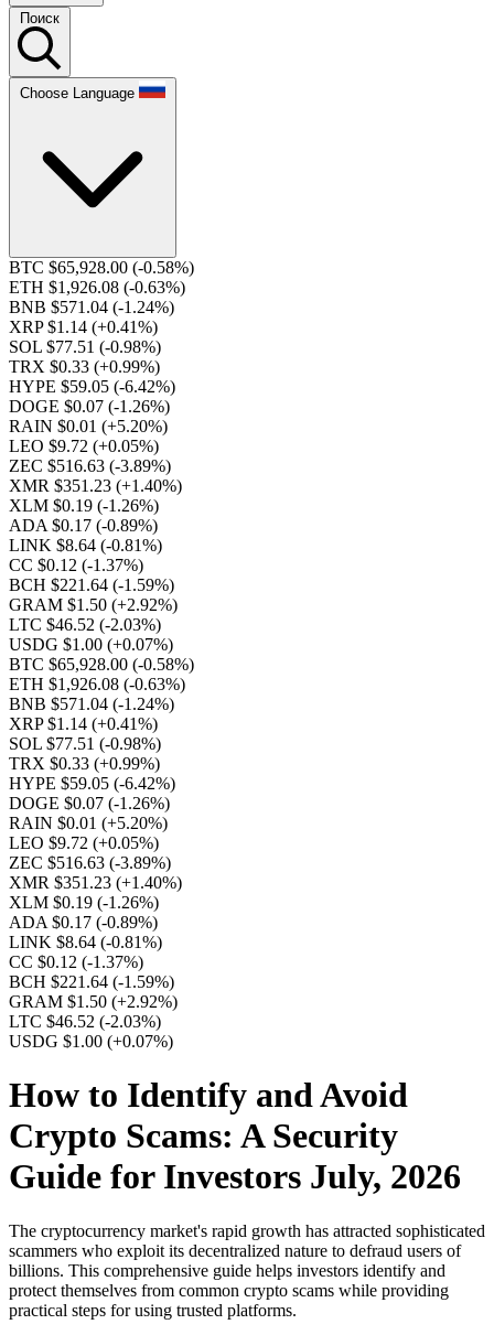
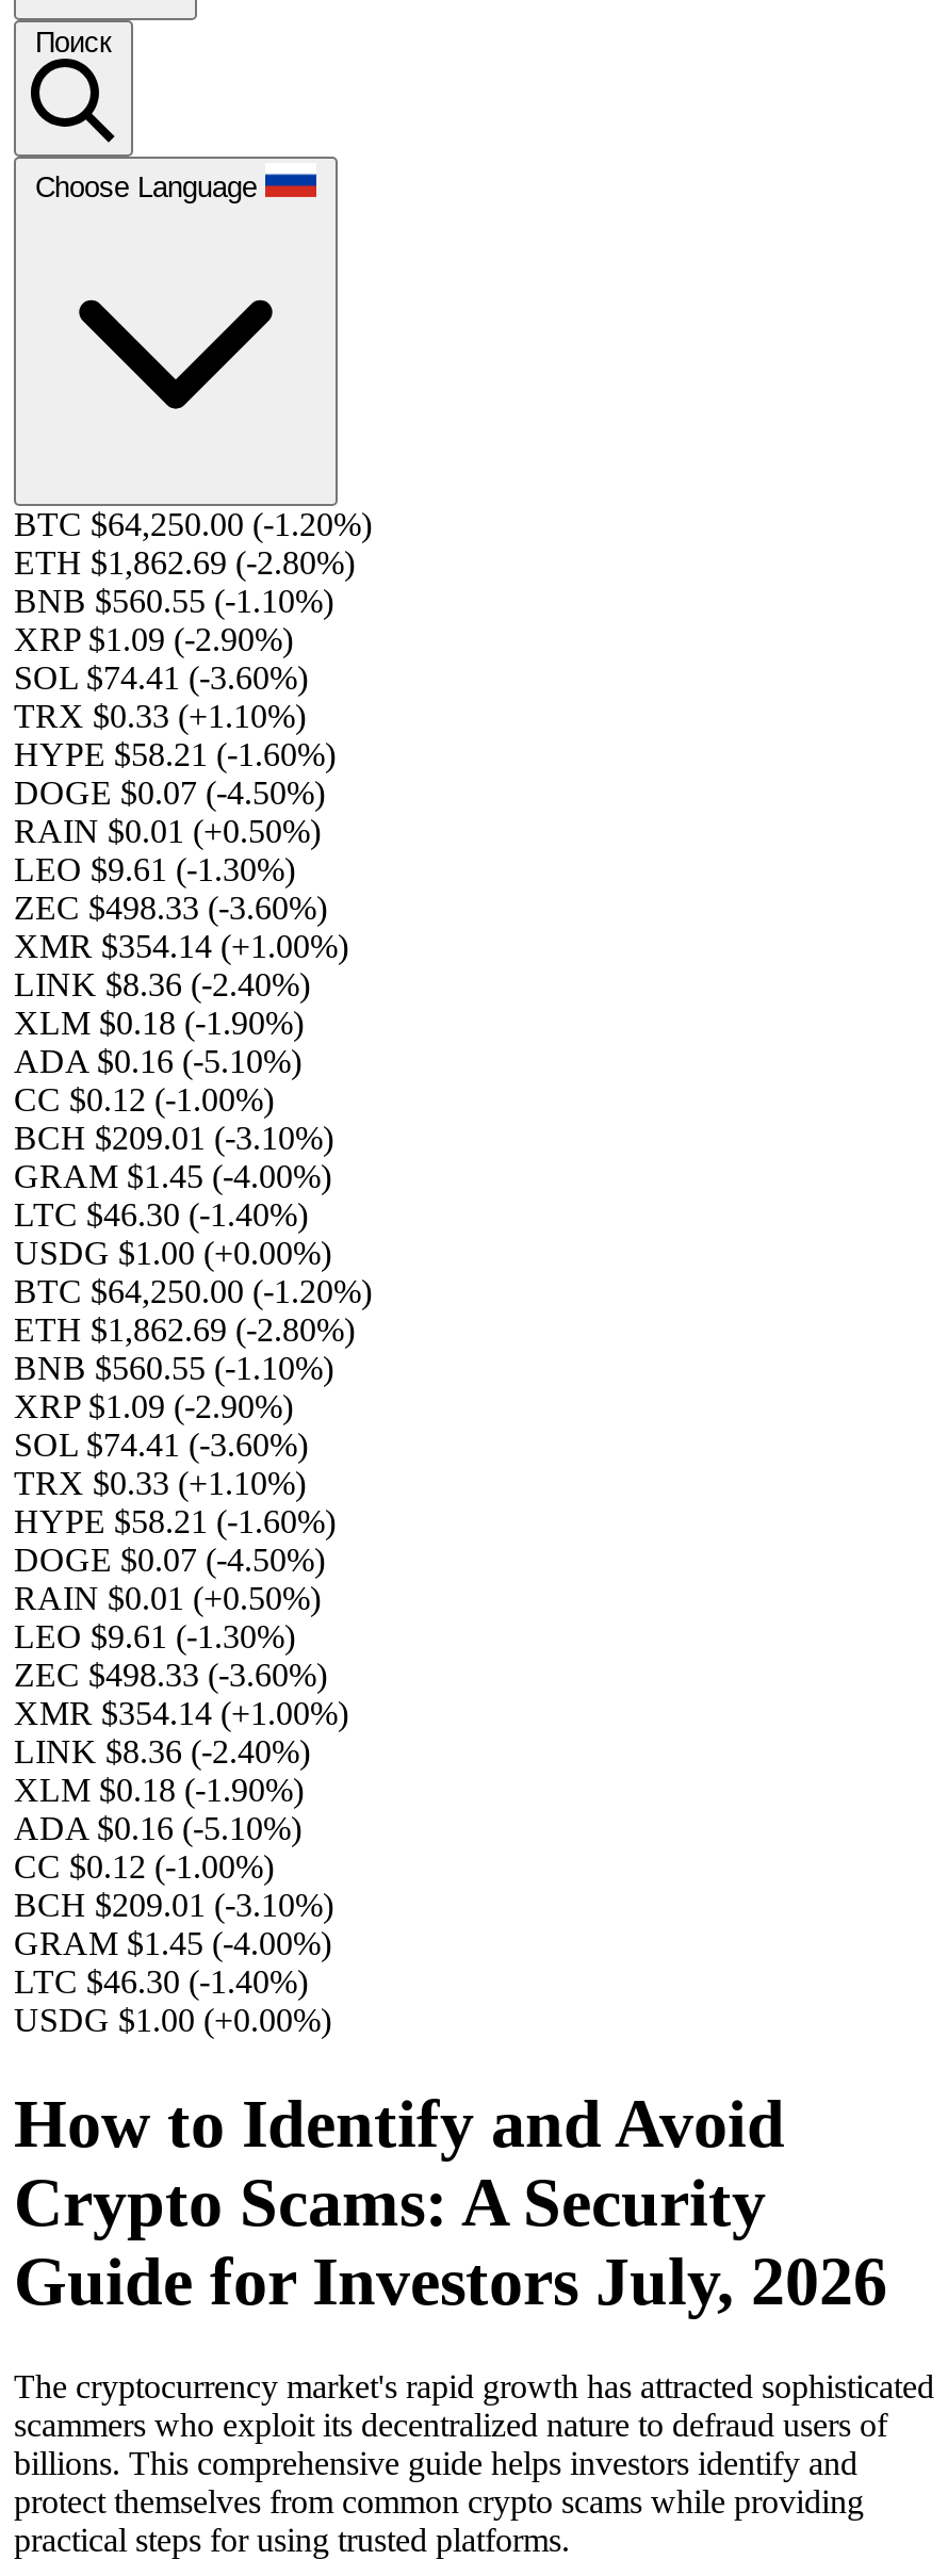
- BTC $65,928.00(-0.58%)
- ETH $1,926.08 (-0.63%)
- BNB $571.04 (-1.24%)
- XRP $1.14 (+0.41%)
- SOL $77.51 (-0.98%)
- TRX $0.33 (+0.99%)
- HYPE $59.05 (-6.42%)
- DOGE $0.07 (-1.26%)
- RAIN $0.01 (+5.20%)
- LEO $9.72 (+0.05%)
- ZEC $516.63 (-3.89%)
- XMR $351.23(+1.40%)
- XLM $0.19 (-1.26%)
- ADA $0.17 (-0.89%)
- LINK $8.64 (-0.81%)
- CC $0.12 (-1.37%)
- BCH $221.64 (-1.59%)
- GRAM $1.50 (+2.92%)
- LTC $46.52 (-2.03%)
- USDG $1.00(+0.07%)
- BTC $65,928.00 (-0.58%)
- ETH $1,926.08 (-0.63%)
- BNB $571.04 (-1.24%)
- XRP $1.14 (+0.41%)
- SOL $77.51 (-0.98%)
- TRX $0.33 (+0.99%)
- HYPE $59.05 (-6.42%)
- DOGE $0.07 (-1.26%)
- RAIN $0.01 (+5.20%)
- LEO $9.72 (+0.05%)
- ZEC $516.63 (-3.89%)
- XMR $351.23(+1.40%)
- XLM $0.19 (-1.26%)
- ADA $0.17 (-0.89%)
- LINK $8.64 (-0.81%)
- CC $0.12 (-1.37%)
- BCH $221.64 (-1.59%)
- GRAM $1.50 (+2.92%)
- LTC $46.52 (-2.03%)
- USDG $1.00(+0.07%)
+ BTC $64,250.00(-1.20%)
+ ETH $1,862.69 (-2.80%)
+ BNB $560.55 (-1.10%)
+ XRP $1.09 (-2.90%)
+ SOL $74.41 (-3.60%)
+ TRX $0.33 (+1.10%)
+ HYPE $58.21 (-1.60%)
+ DOGE $0.07 (-4.50%)
+ RAIN $0.01 (+0.50%)
+ LEO $9.61 (-1.30%)
+ ZEC $498.33 (-3.60%)
+ XMR $354.14(+1.00%)
+ LINK $8.36 (-2.40%)
+ XLM $0.18 (-1.90%)
+ ADA $0.16 (-5.10%)
+ CC $0.12 (-1.00%)
+ BCH $209.01 (-3.10%)
+ GRAM $1.45 (-4.00%)
+ LTC $46.30 (-1.40%)
+ USDG $1.00(+0.00%)
+ BTC $64,250.00 (-1.20%)
+ ETH $1,862.69 (-2.80%)
+ BNB $560.55 (-1.10%)
+ XRP $1.09 (-2.90%)
+ SOL $74.41 (-3.60%)
+ TRX $0.33 (+1.10%)
+ HYPE $58.21 (-1.60%)
+ DOGE $0.07 (-4.50%)
+ RAIN $0.01 (+0.50%)
+ LEO $9.61 (-1.30%)
+ ZEC $498.33 (-3.60%)
+ XMR $354.14(+1.00%)
+ LINK $8.36 (-2.40%)
+ XLM $0.18 (-1.90%)
+ ADA $0.16 (-5.10%)
+ CC $0.12 (-1.00%)
+ BCH $209.01 (-3.10%)
+ GRAM $1.45 (-4.00%)
+ LTC $46.30 (-1.40%)
+ USDG $1.00(+0.00%)
